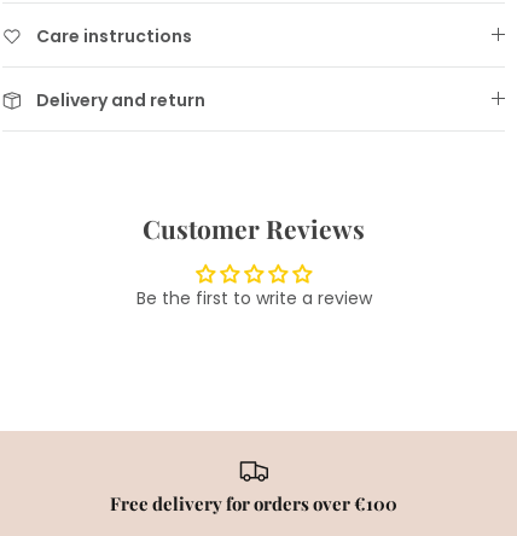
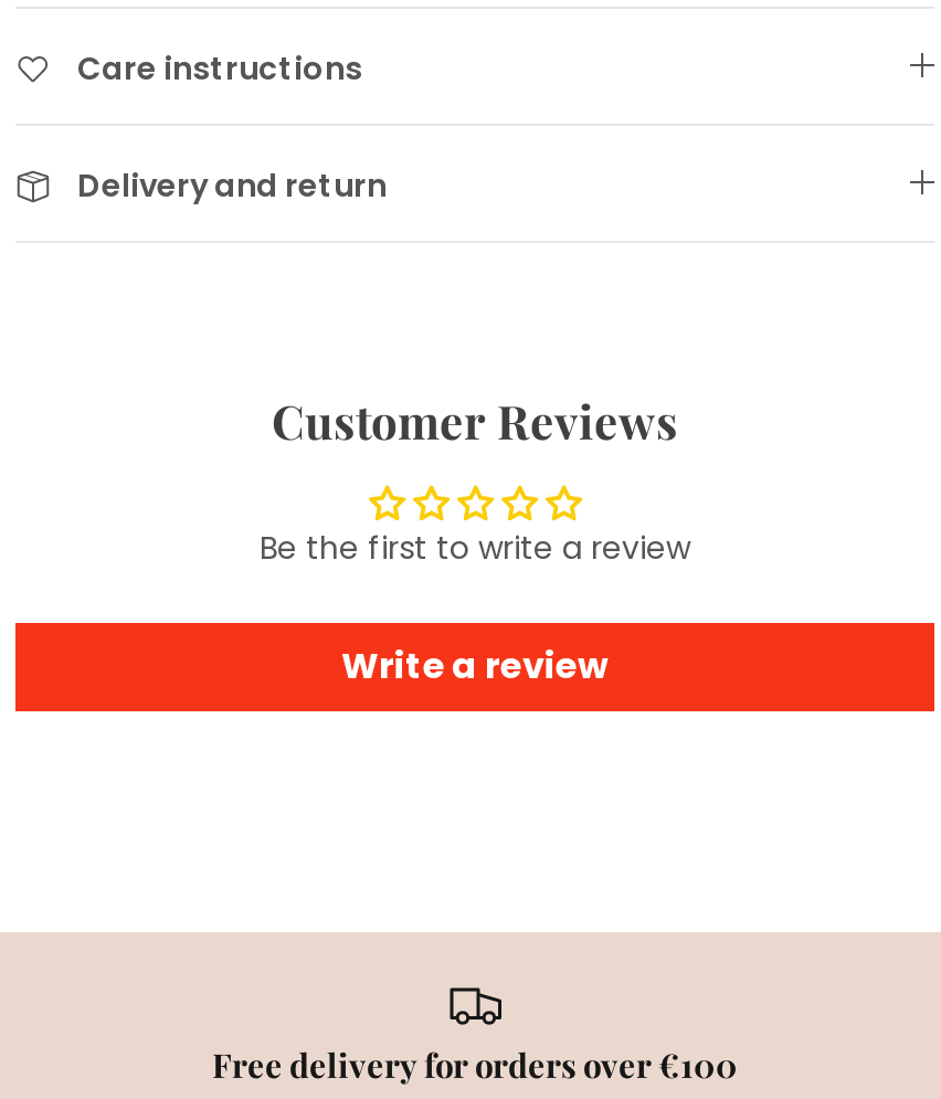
+ Write a review
